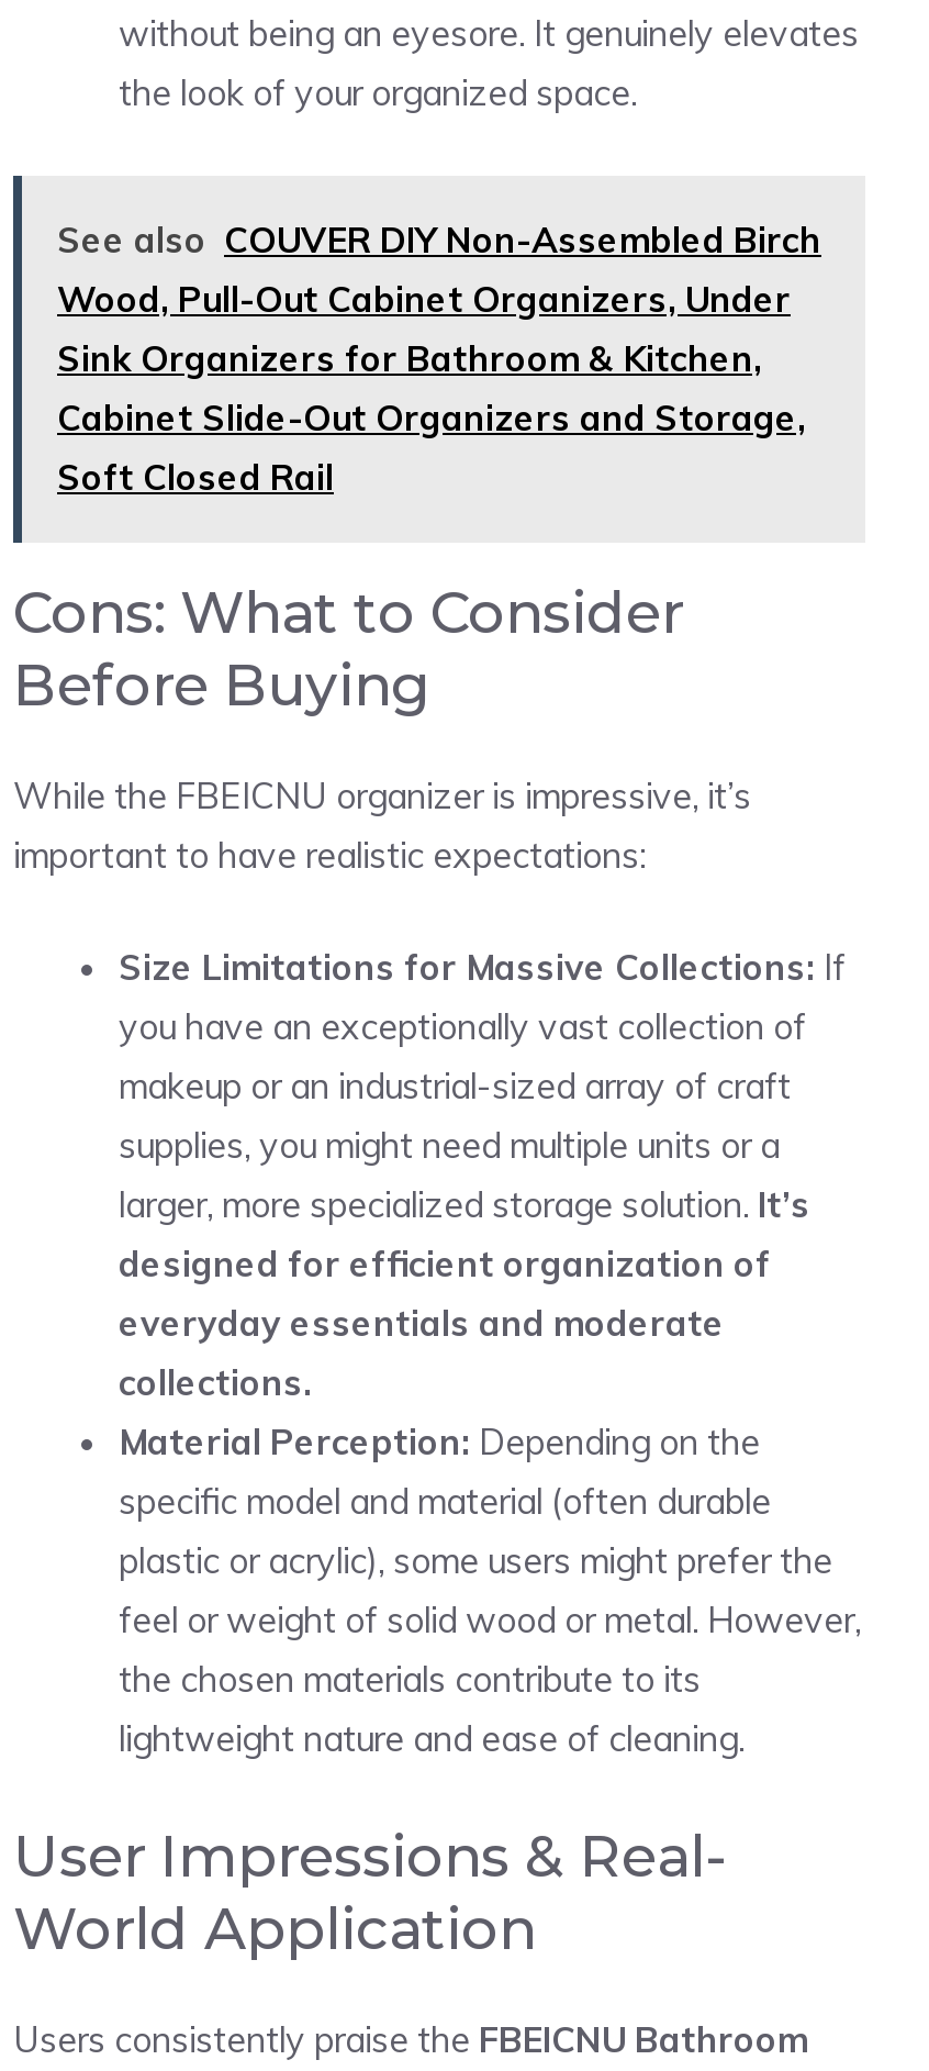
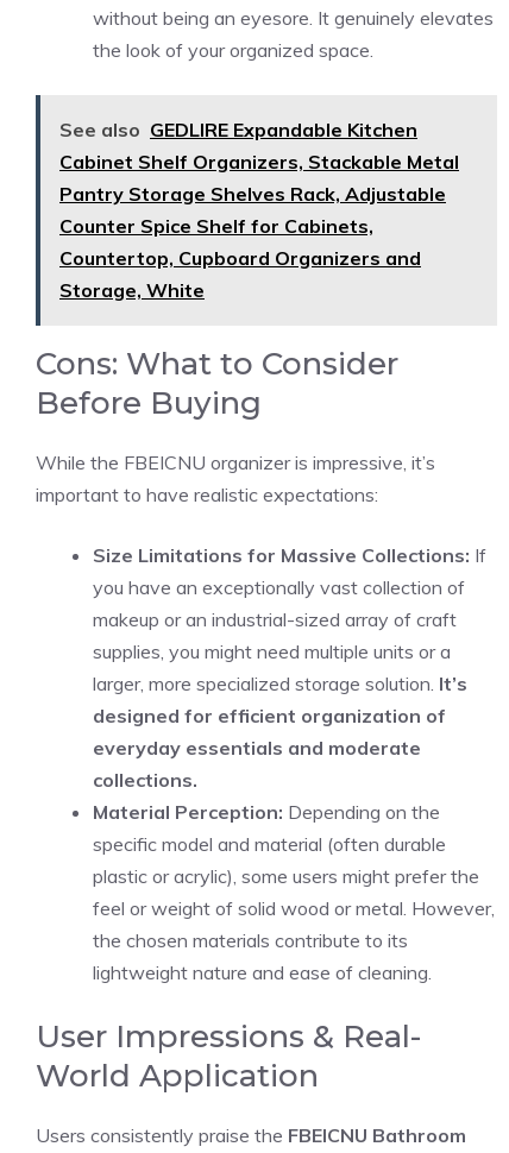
- See also COUVER DIY Non-Assembled Birch
- Wood, Pull-Out Cabinet Organizers, Under
- Sink Organizers for Bathroom & Kitchen,
- Cabinet Slide-Out Organizers and Storage,
- Soft Closed Rail
+ See also GEDLIRE Expandable Kitchen
+ Cabinet Shelf Organizers, Stackable Metal
+ Pantry Storage Shelves Rack, Adjustable
+ Counter Spice Shelf for Cabinets,
+ Countertop, Cupboard Organizers and
+ Storage, White
